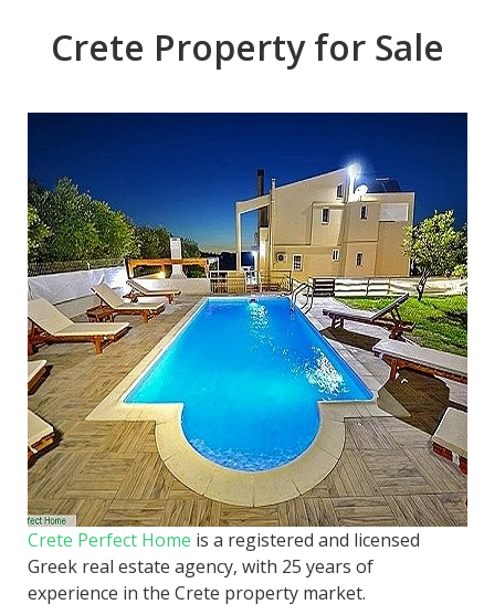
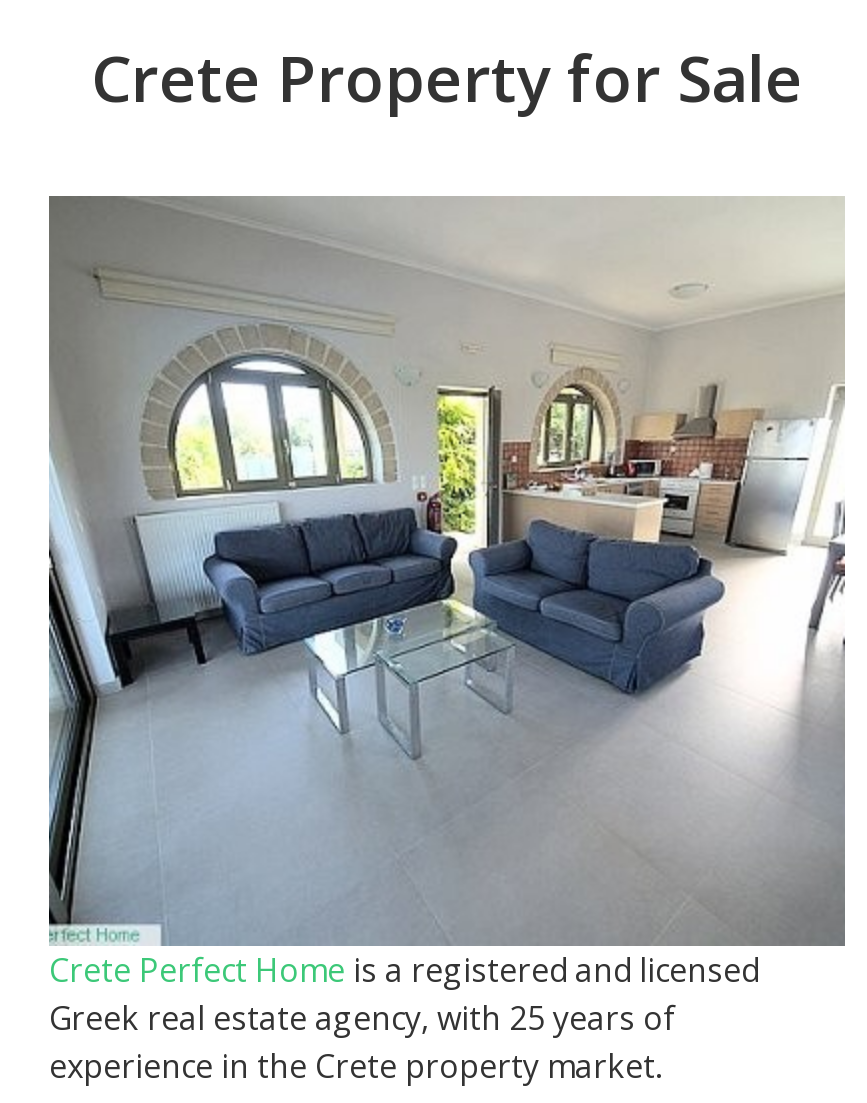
- [image]
+ [image]
